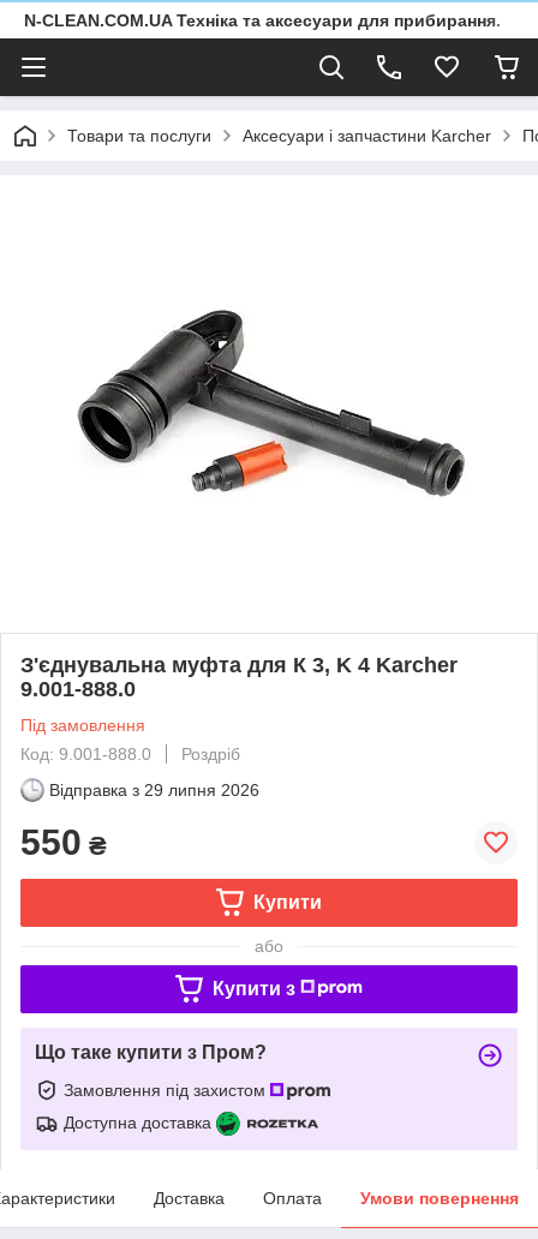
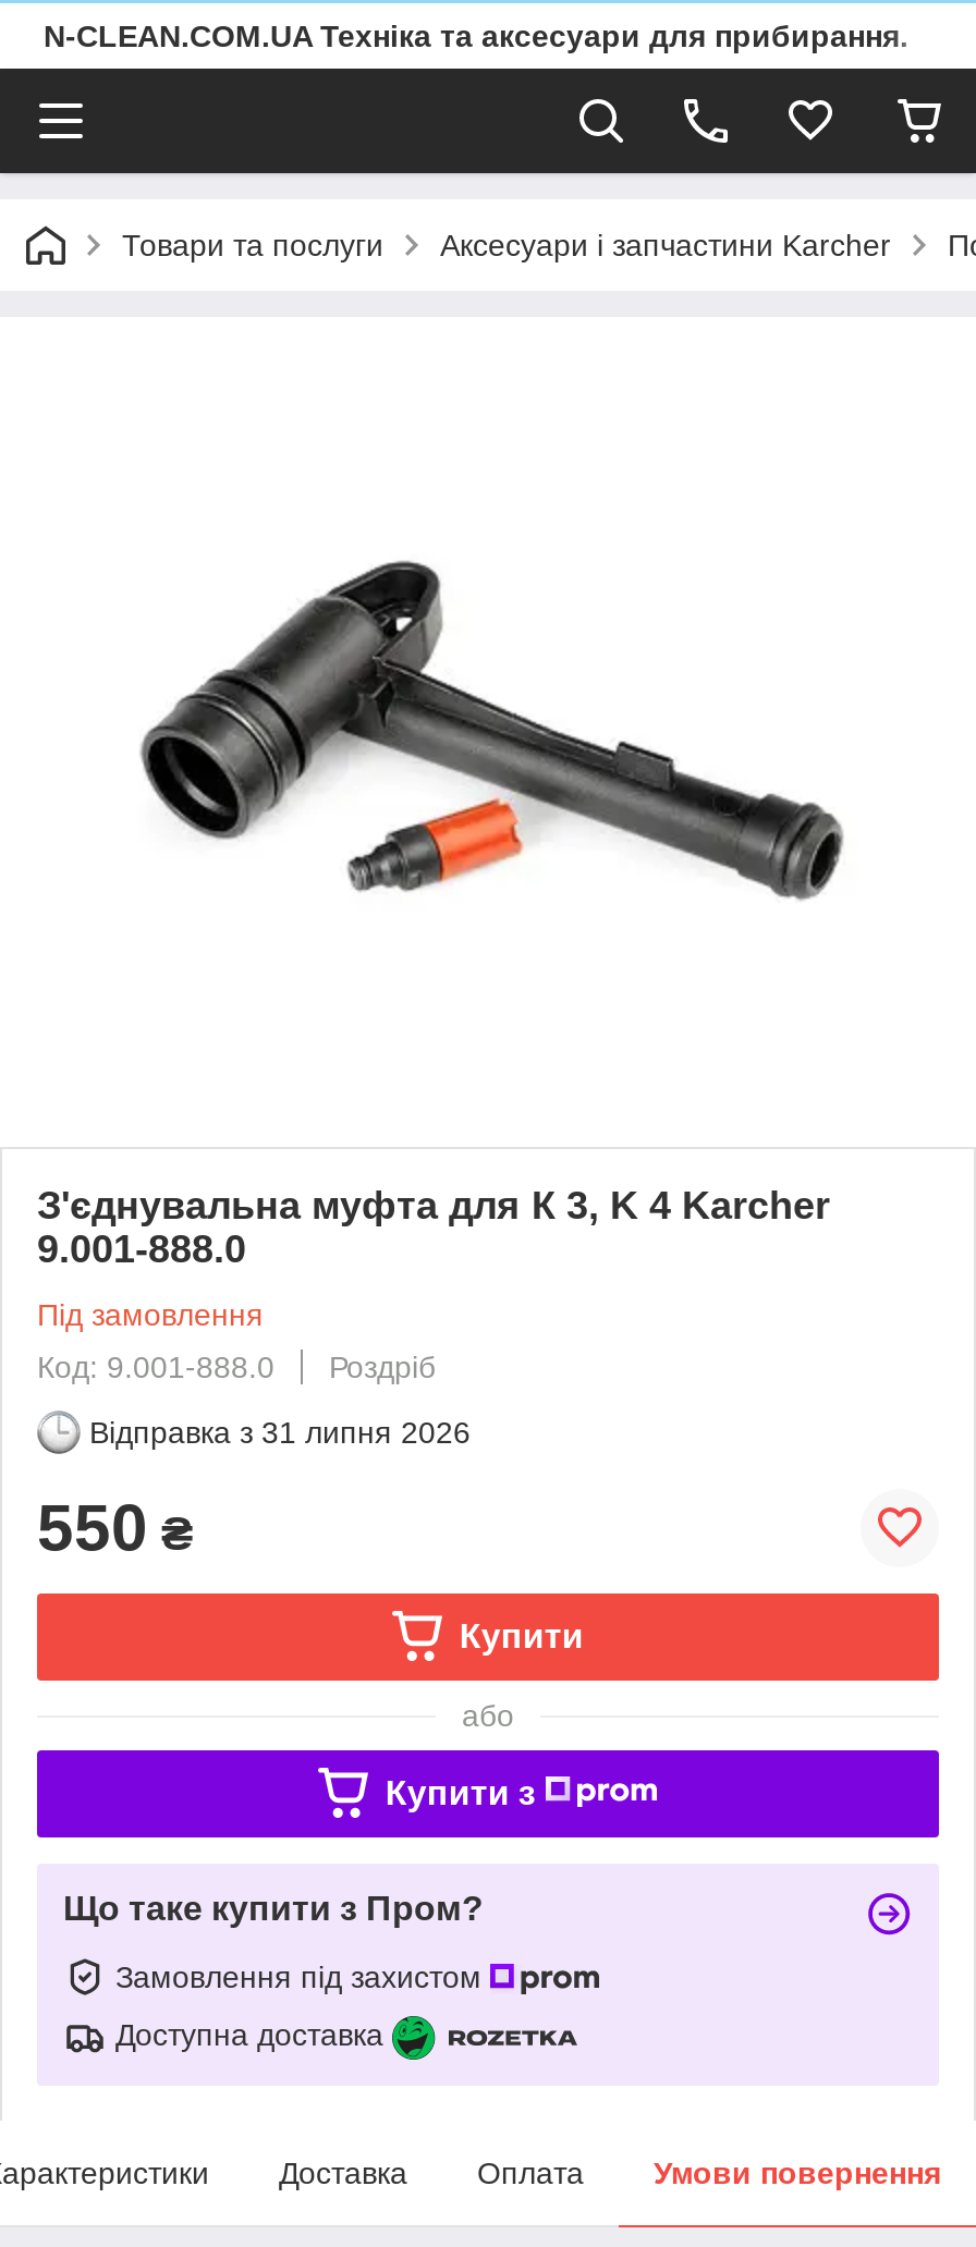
- Відправка з 29 липня 2026
+ Відправка з 31 липня 2026
